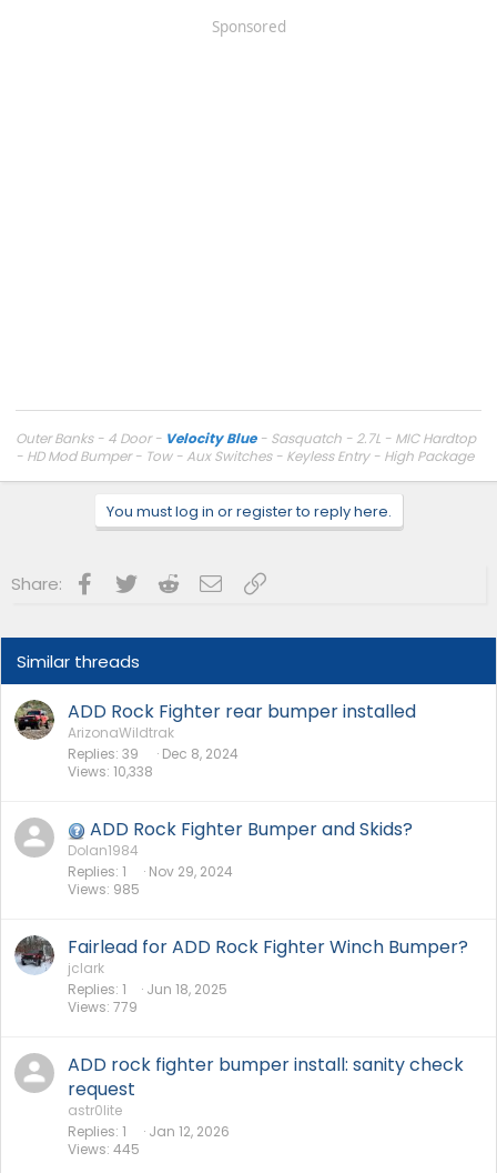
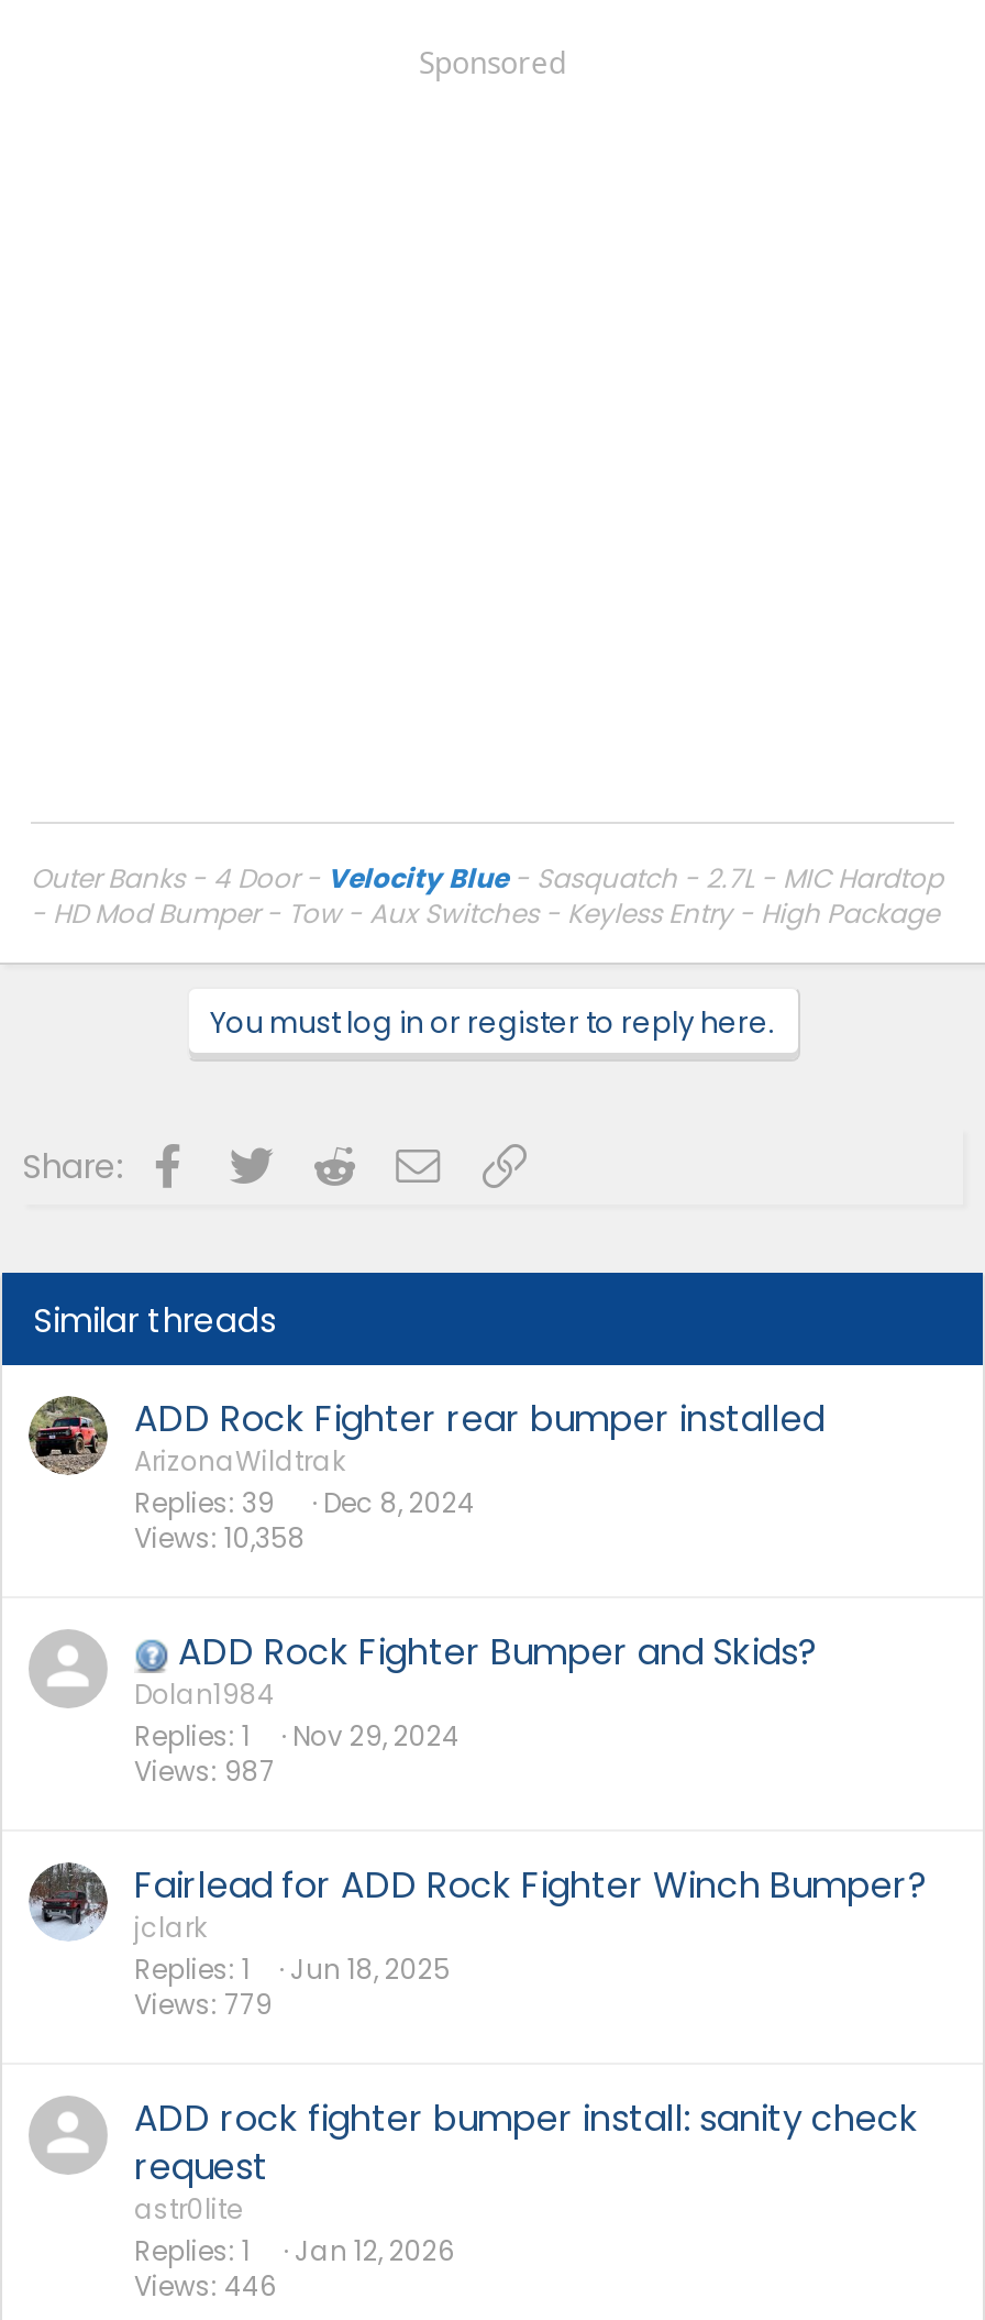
- Views 10,338
+ Views 10,358

- Views 985
+ Views 987

- Views 445
+ Views 446
